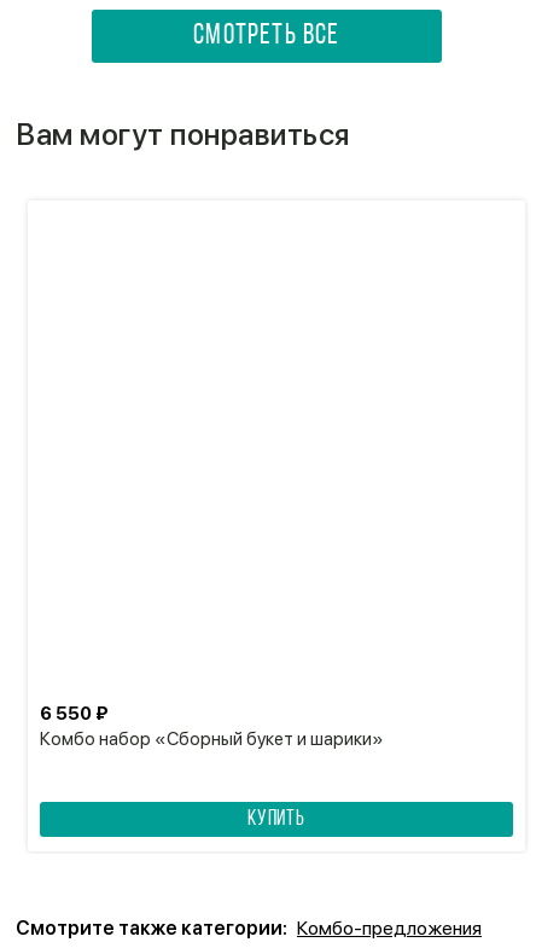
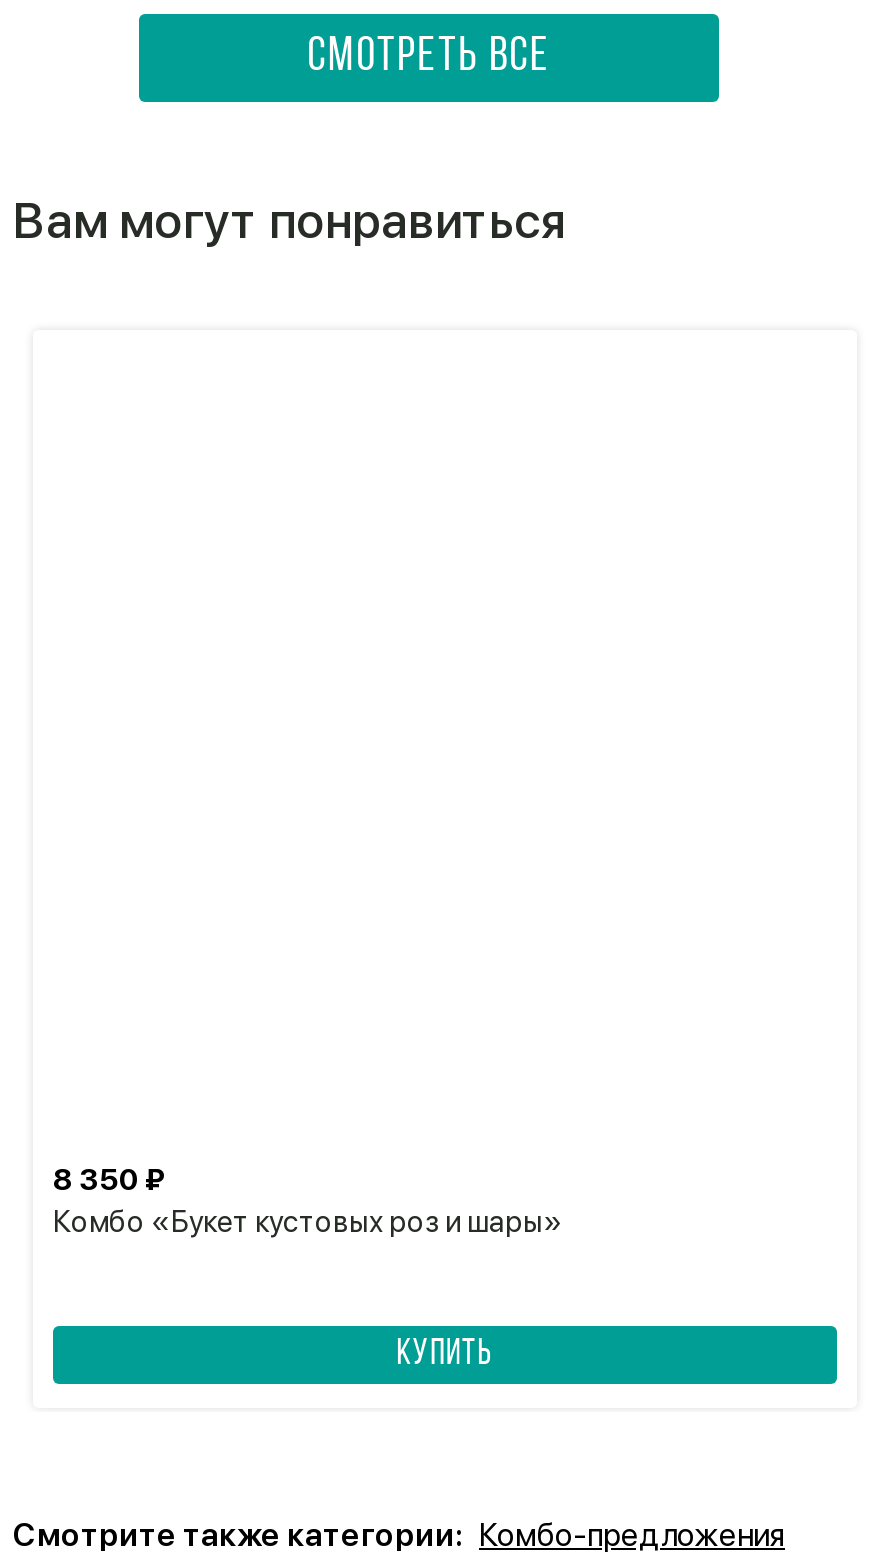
- 6 550 ₽
+ 8 350 ₽

- Комбо набор «Сборный букет и шарики»
+ Комбо «Букет кустовых роз и шары»
